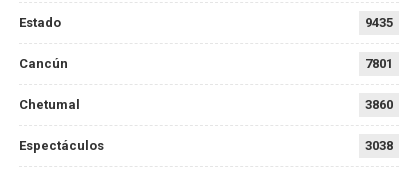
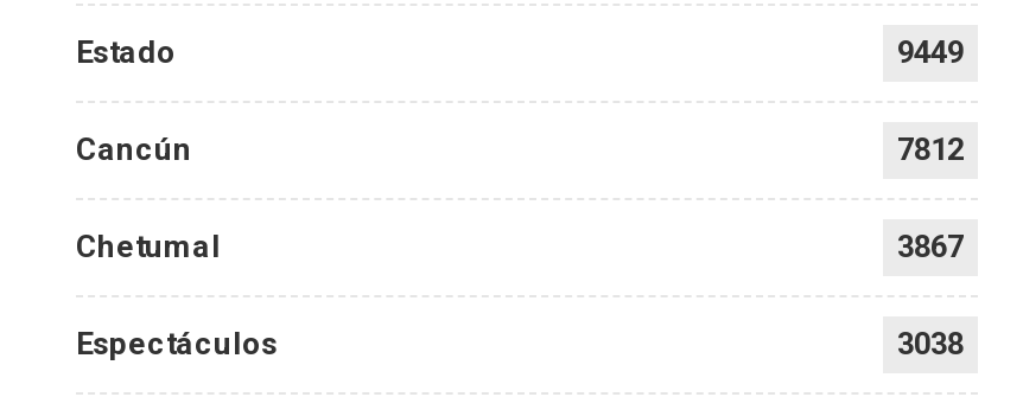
- 9435
+ 9449

- 7801
+ 7812

- 3860
+ 3867
